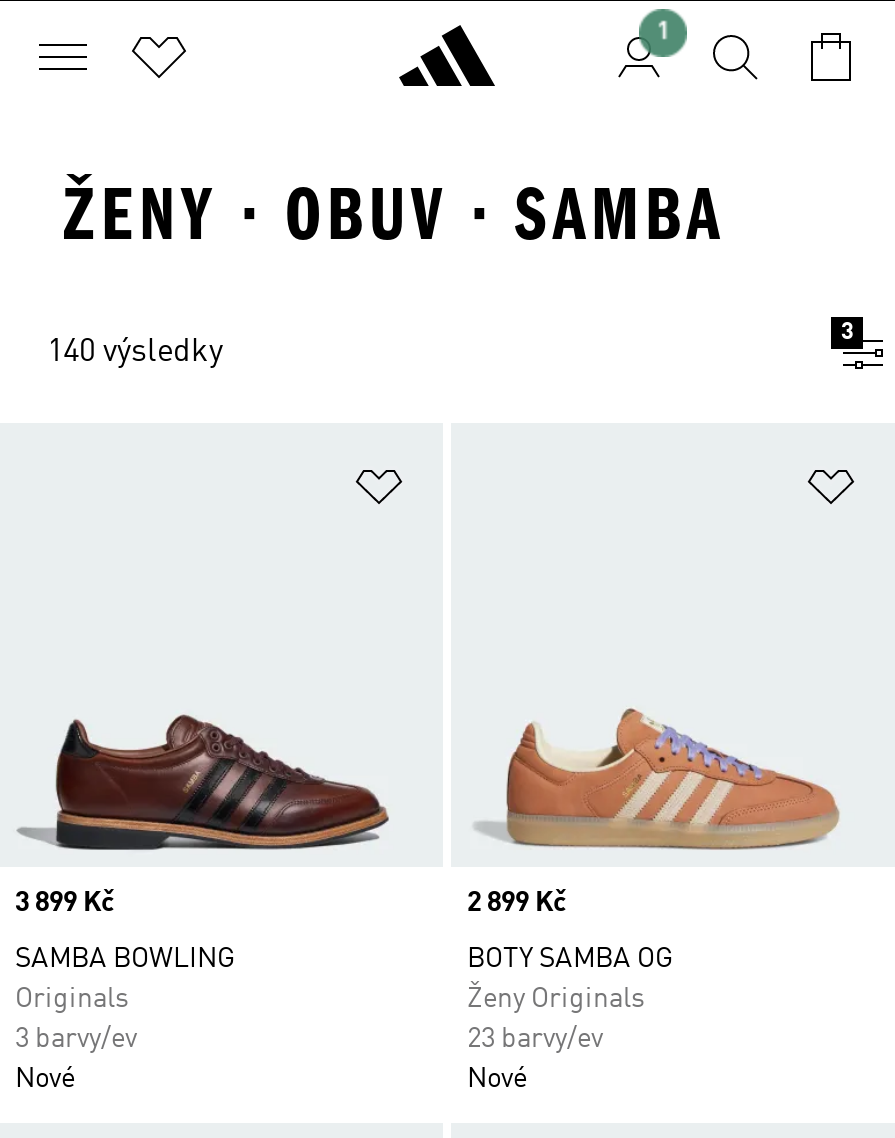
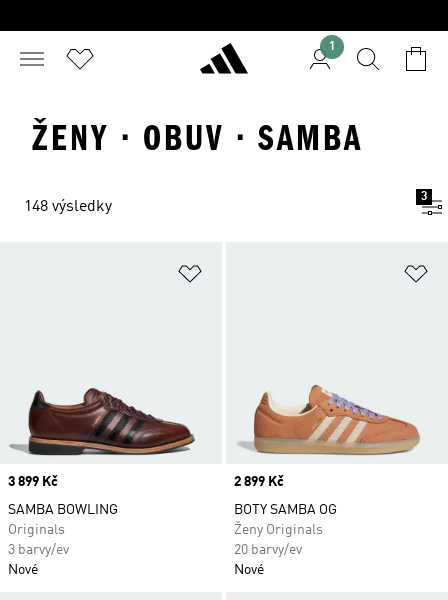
- 140 výsledky
+ 148 výsledky

- 23 barvy/ev
+ 20 barvy/ev
